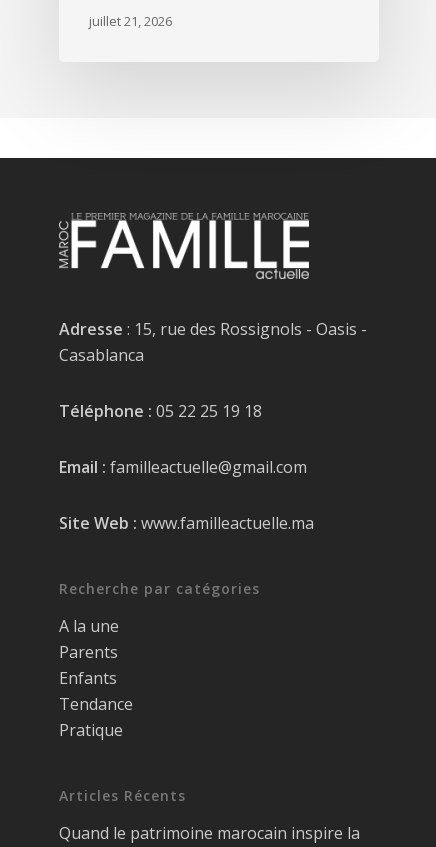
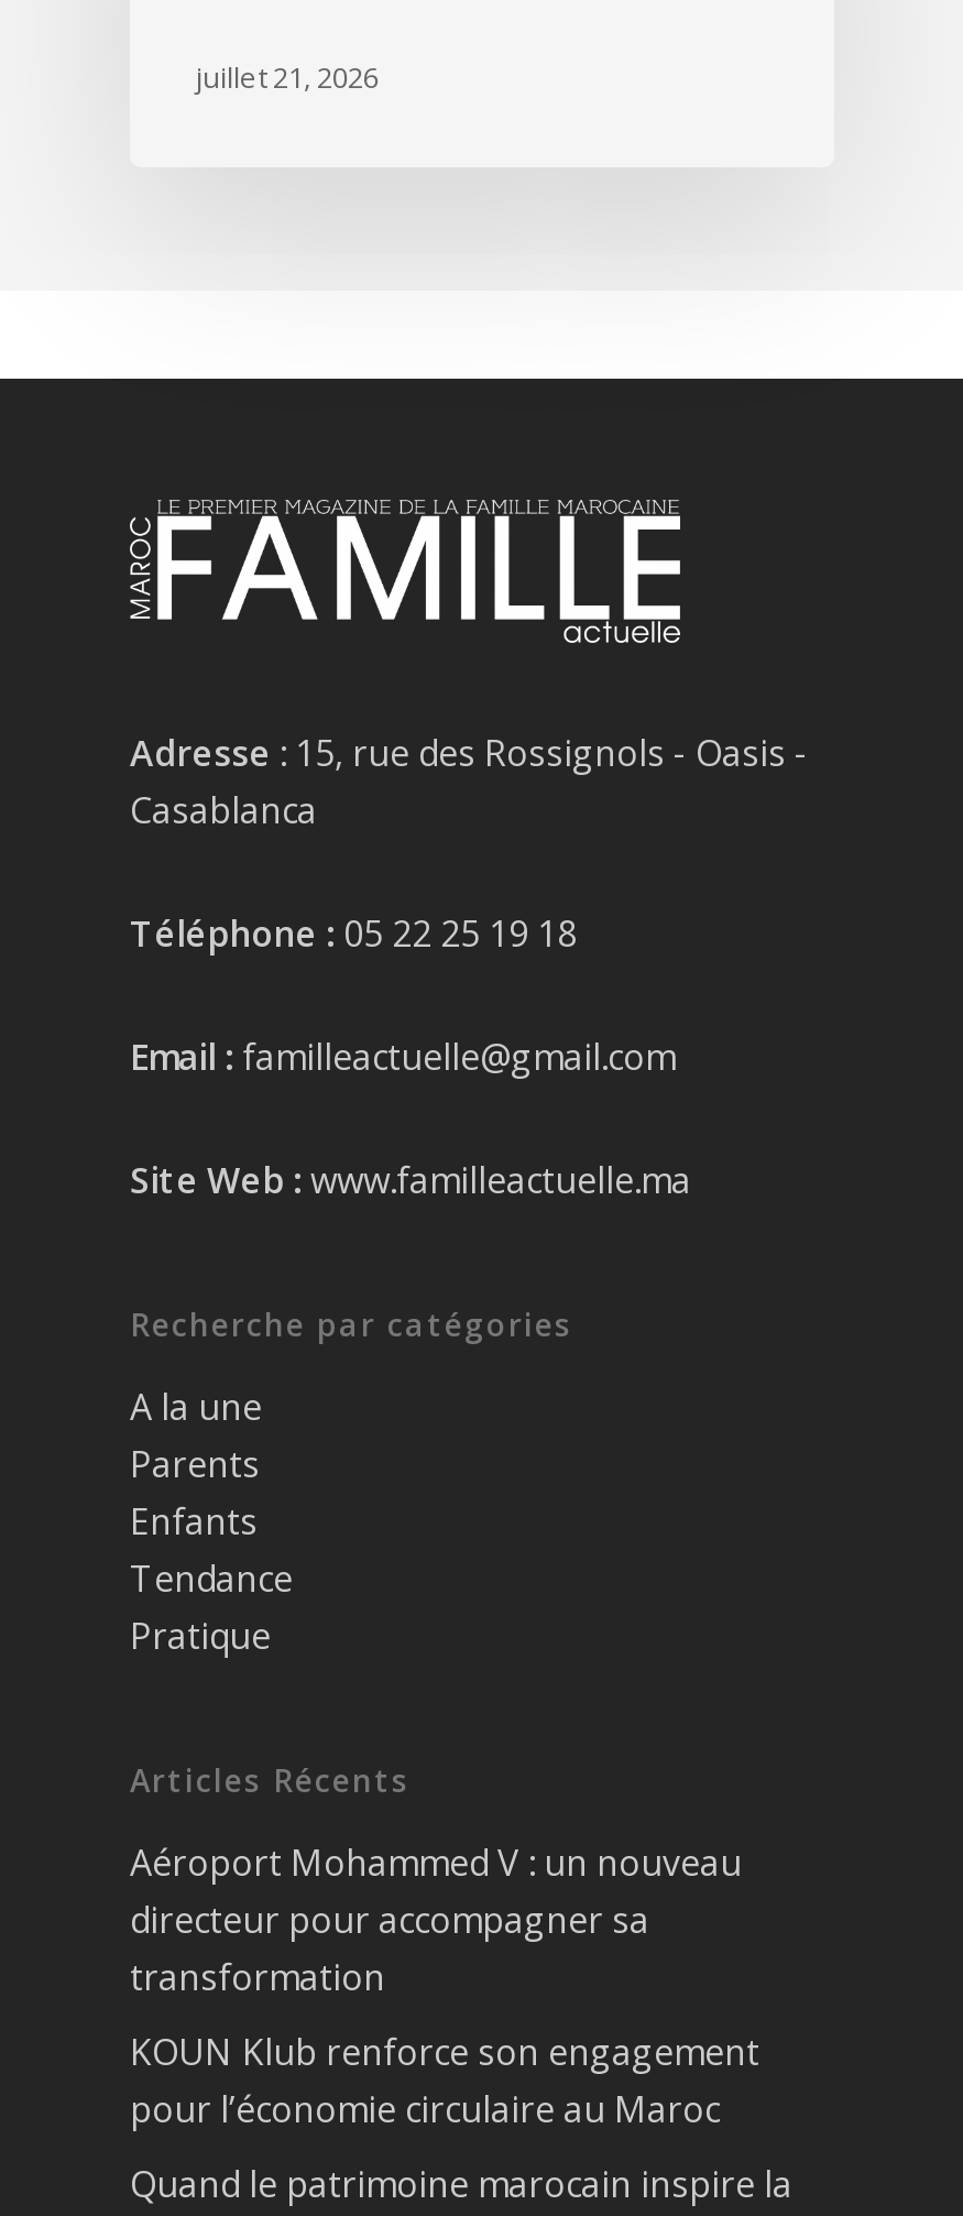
+ Aéroport Mohammed V : un nouveau
+ directeur pour accompagner sa
+ transformation
+ KOUN Klub renforce son engagement
+ pour l’économie circulaire au Maroc
